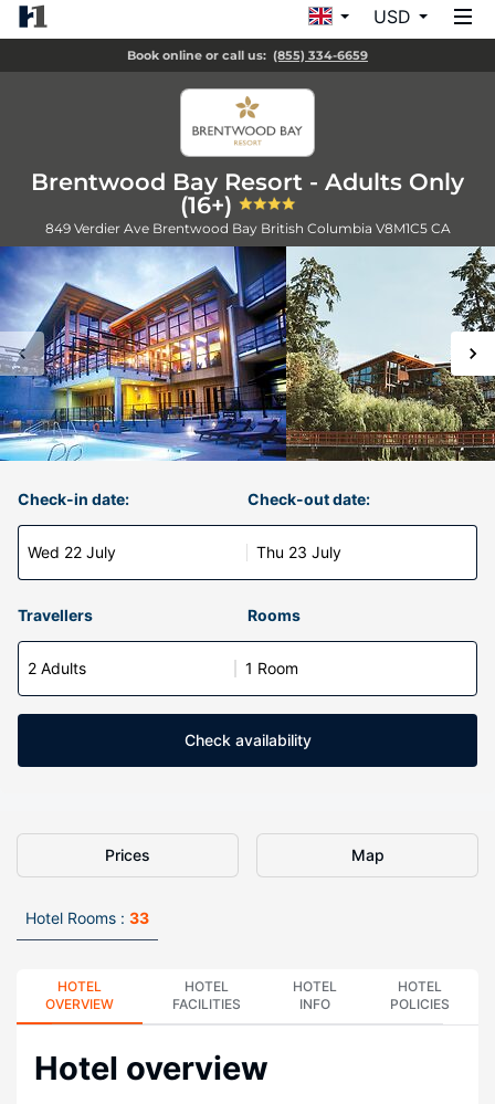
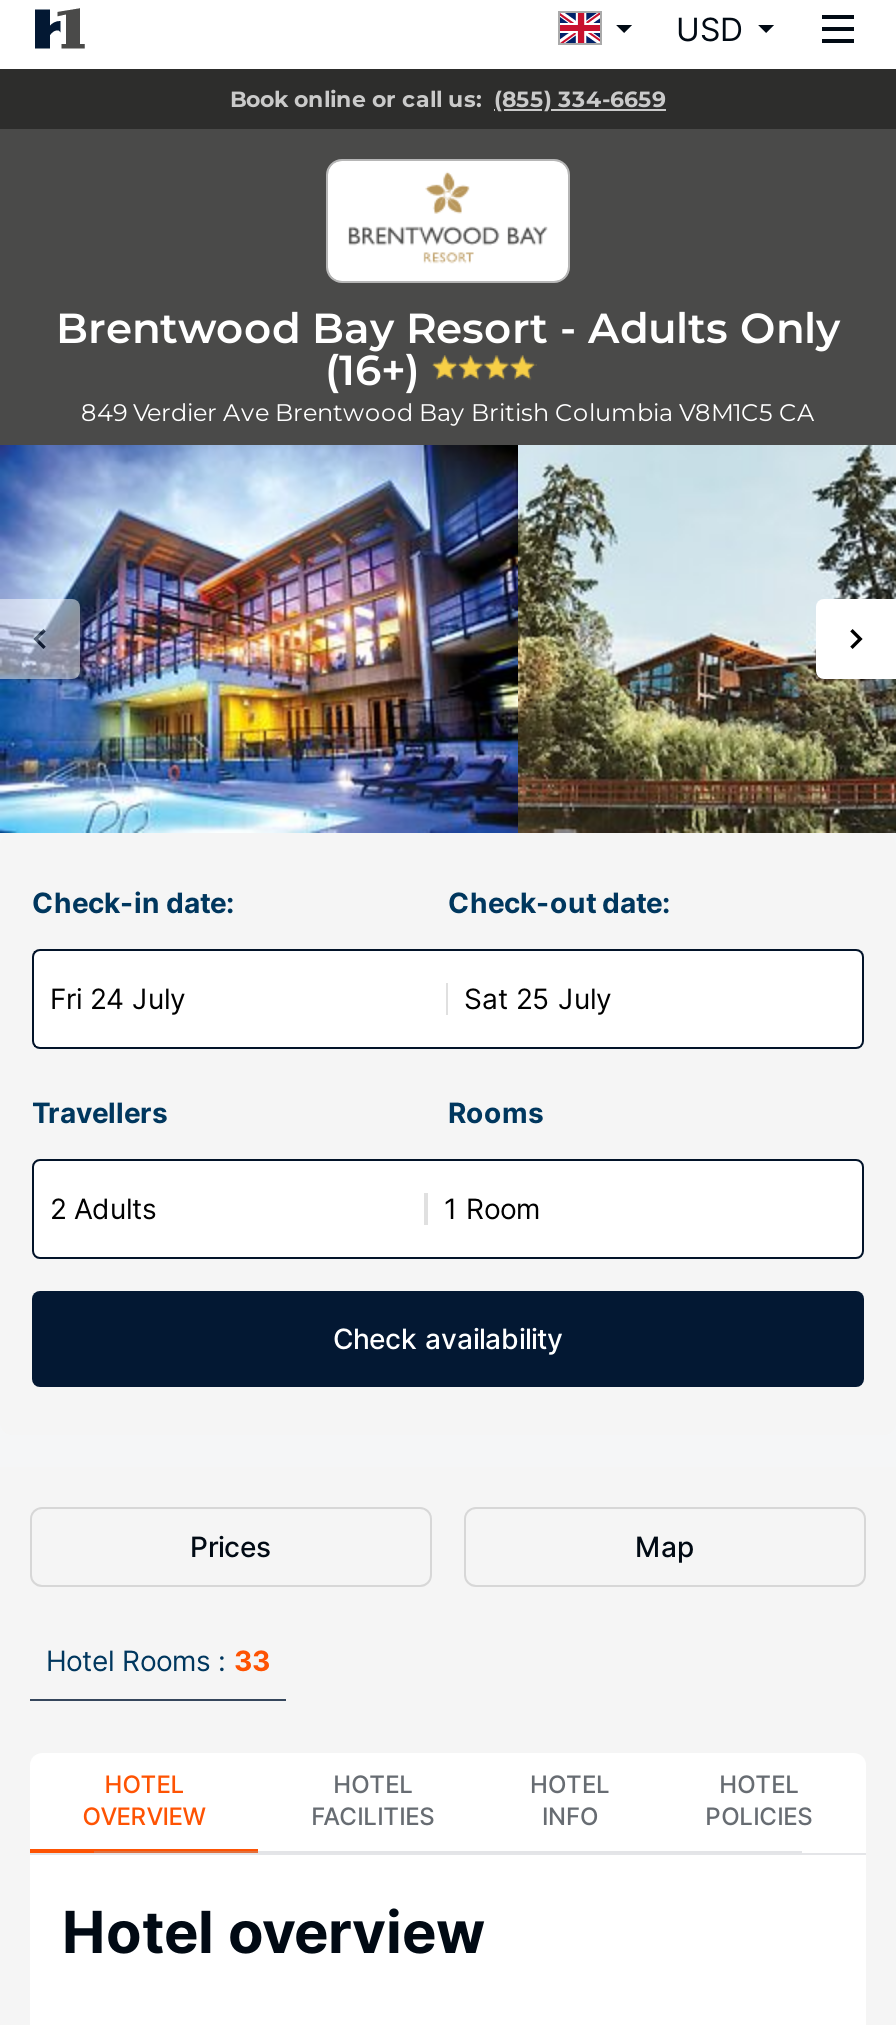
- Wed 22 July
+ Fri 24 July

- Thu 23 July
+ Sat 25 July
